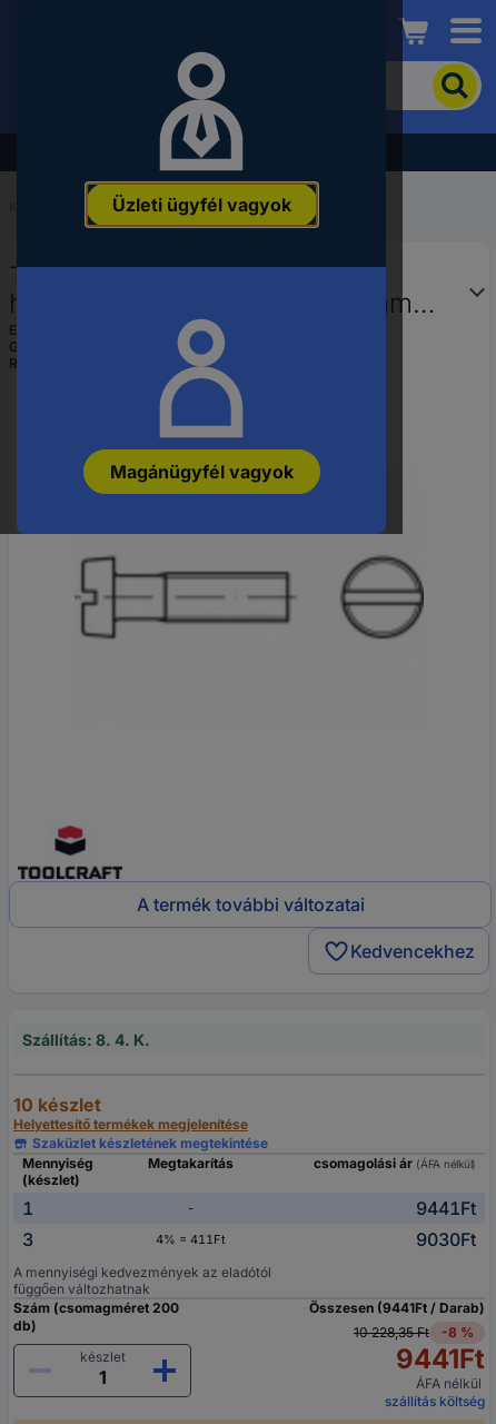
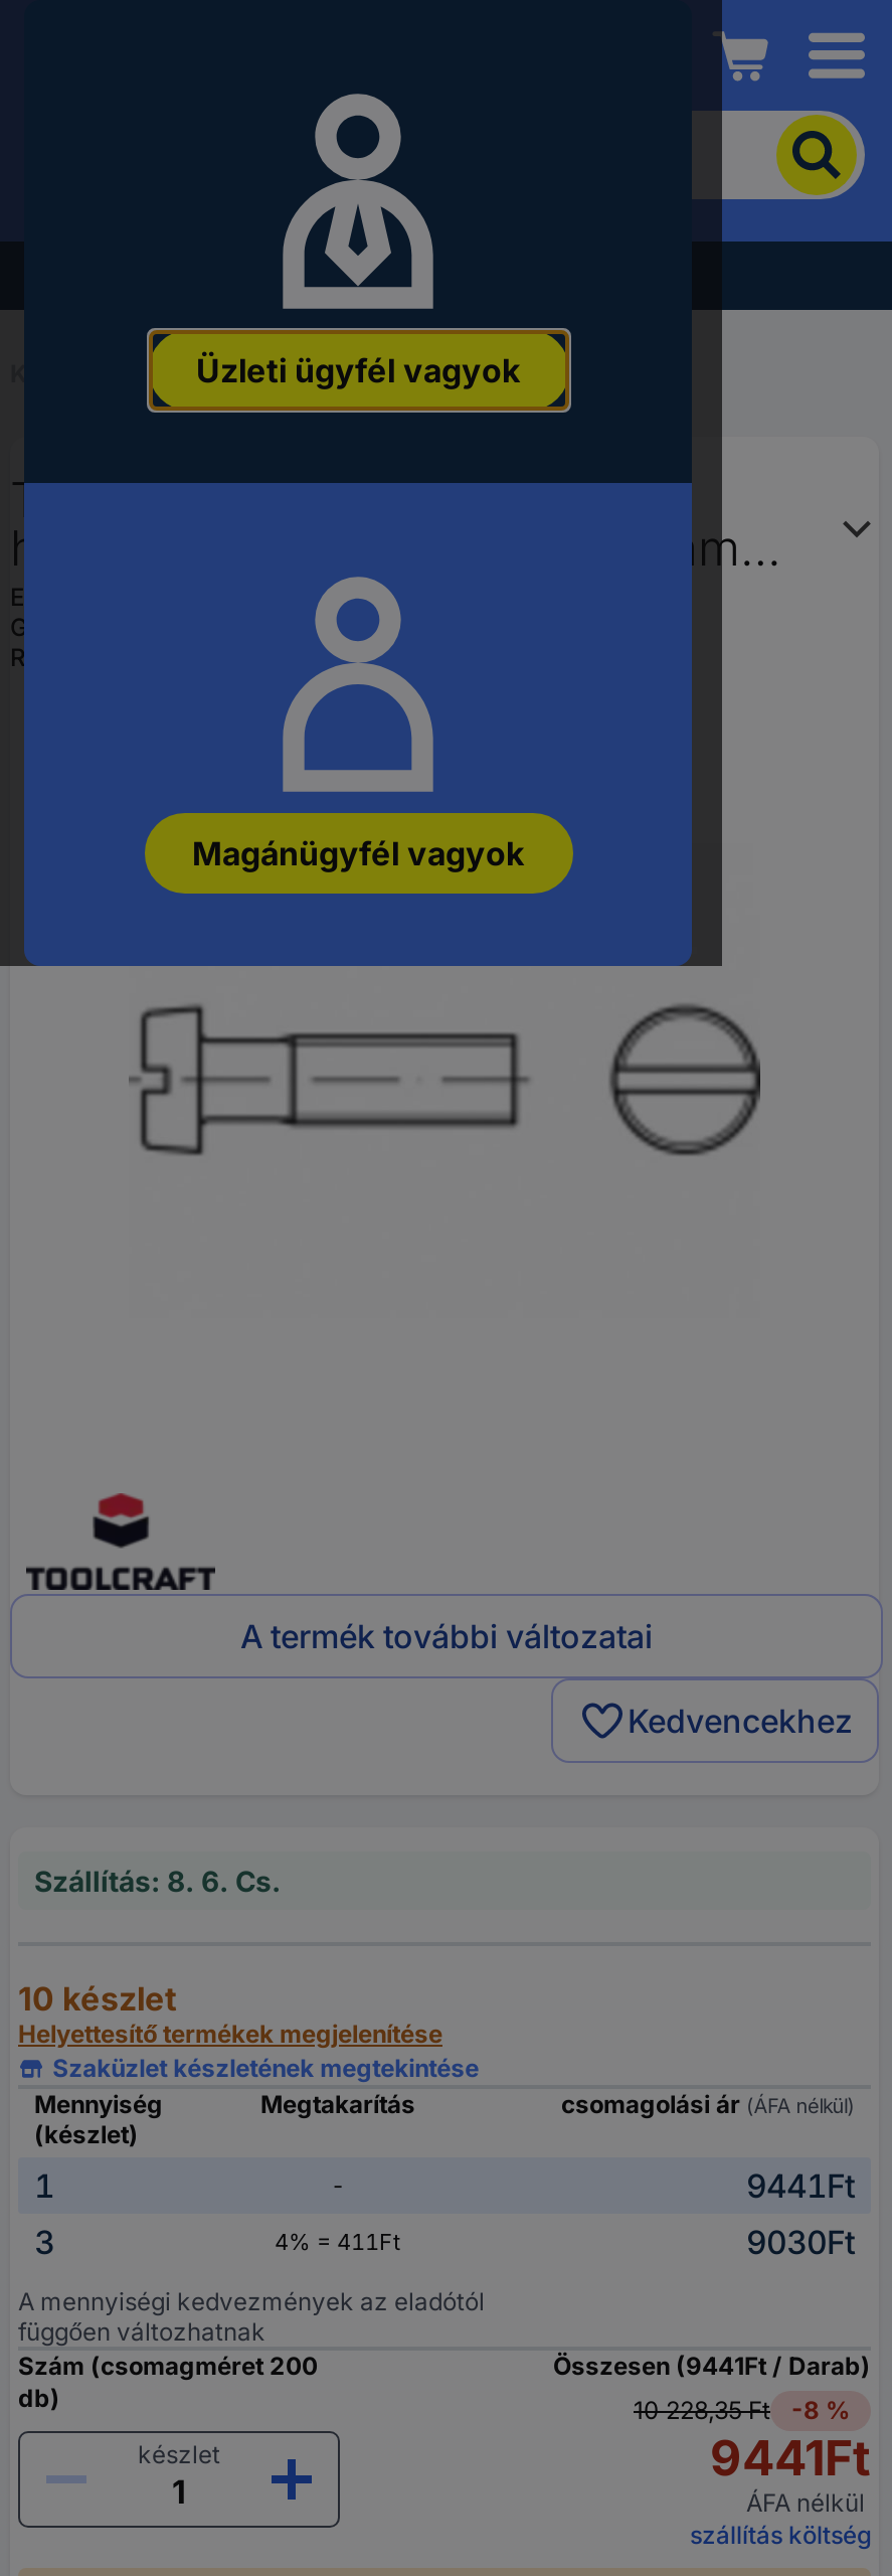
- Szállítás: 8. 4. K.
+ Szállítás: 8. 6. Cs.
